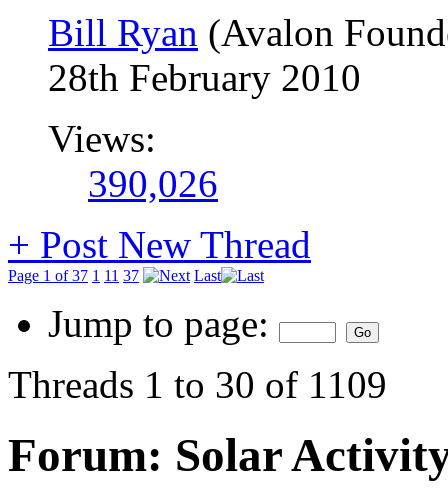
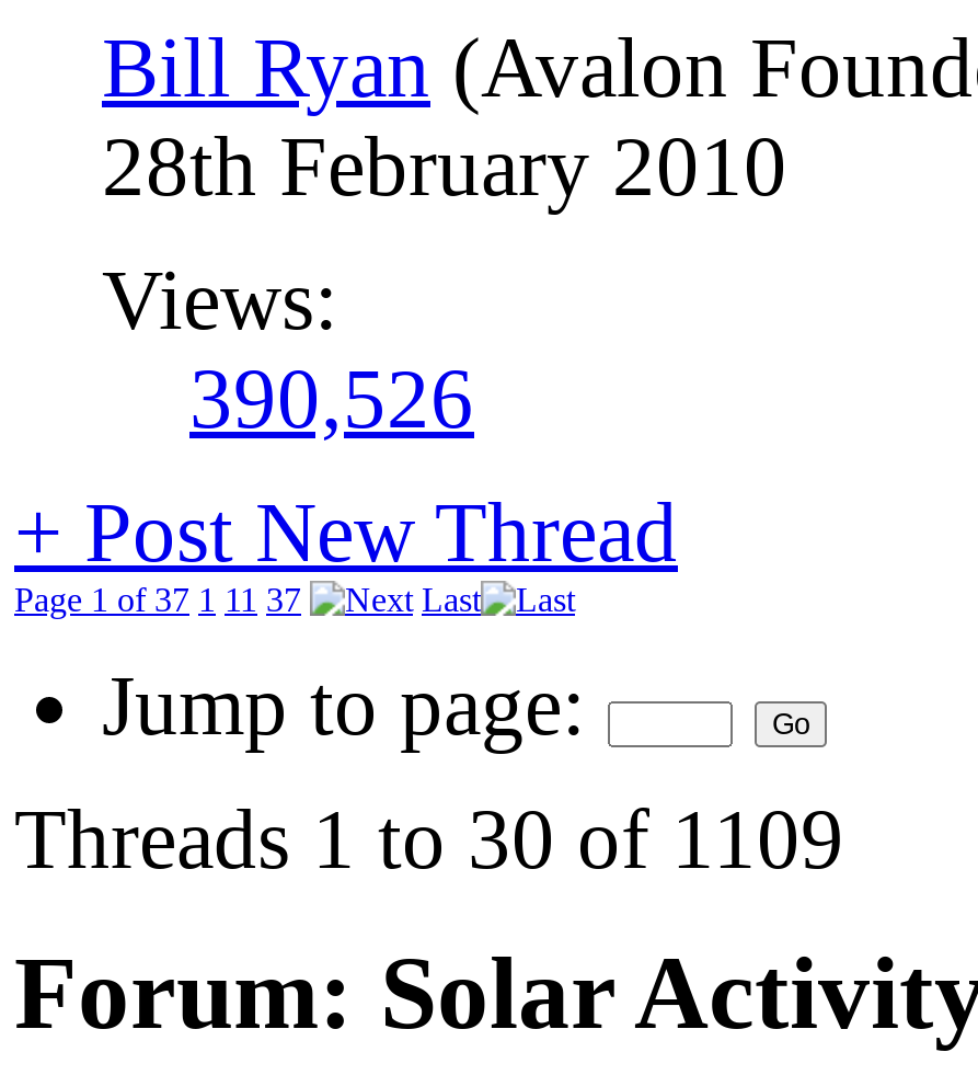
- 390,026
+ 390,526
